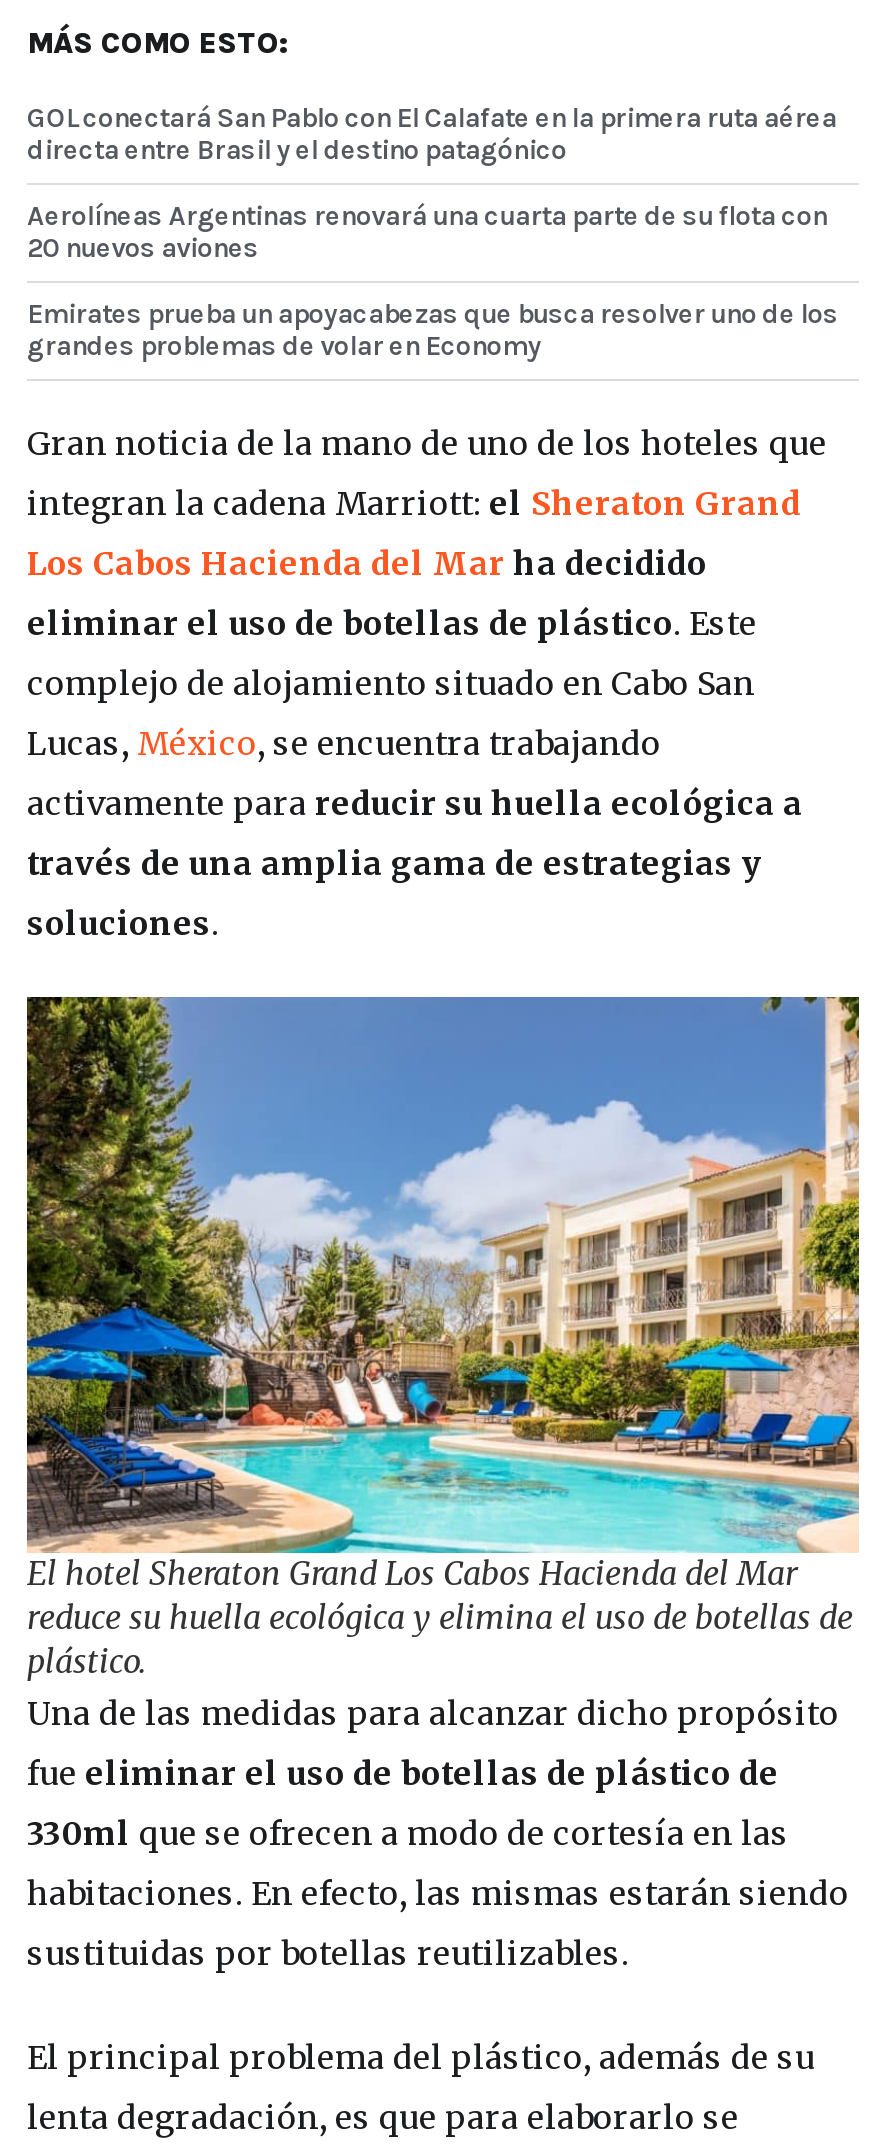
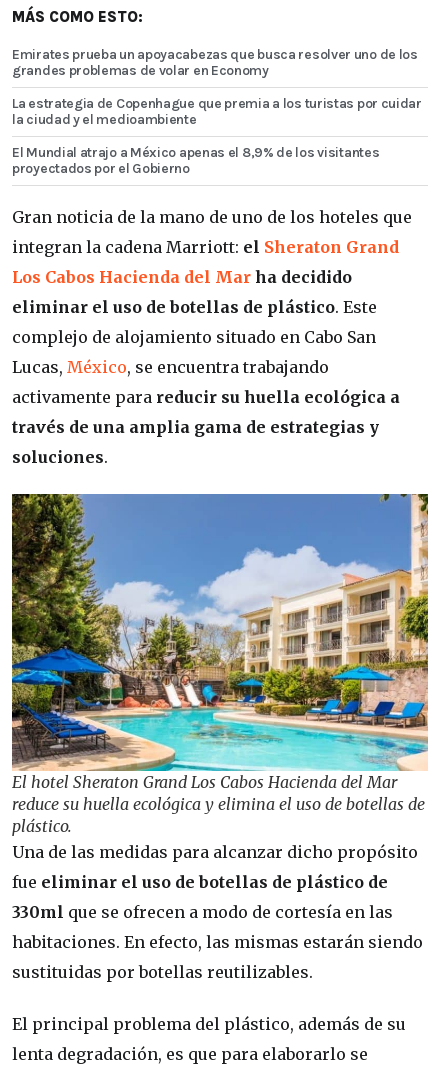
- GOL conectará San Pablo con El Calafate en la primera ruta aérea
- directa entre Brasil y el destino patagónico
- Aerolíneas Argentinas renovará una cuarta parte de su flota con
- 20 nuevos aviones

moved up: Emirates prueba un apoyacabezas que busca resolver uno de los | grandes problemas de volar en Economy

+ La estrategia de Copenhague que premia a los turistas por cuidar
+ la ciudad y el medioambiente
+ El Mundial atrajo a México apenas el 8,9% de los visitantes
+ proyectados por el Gobierno
